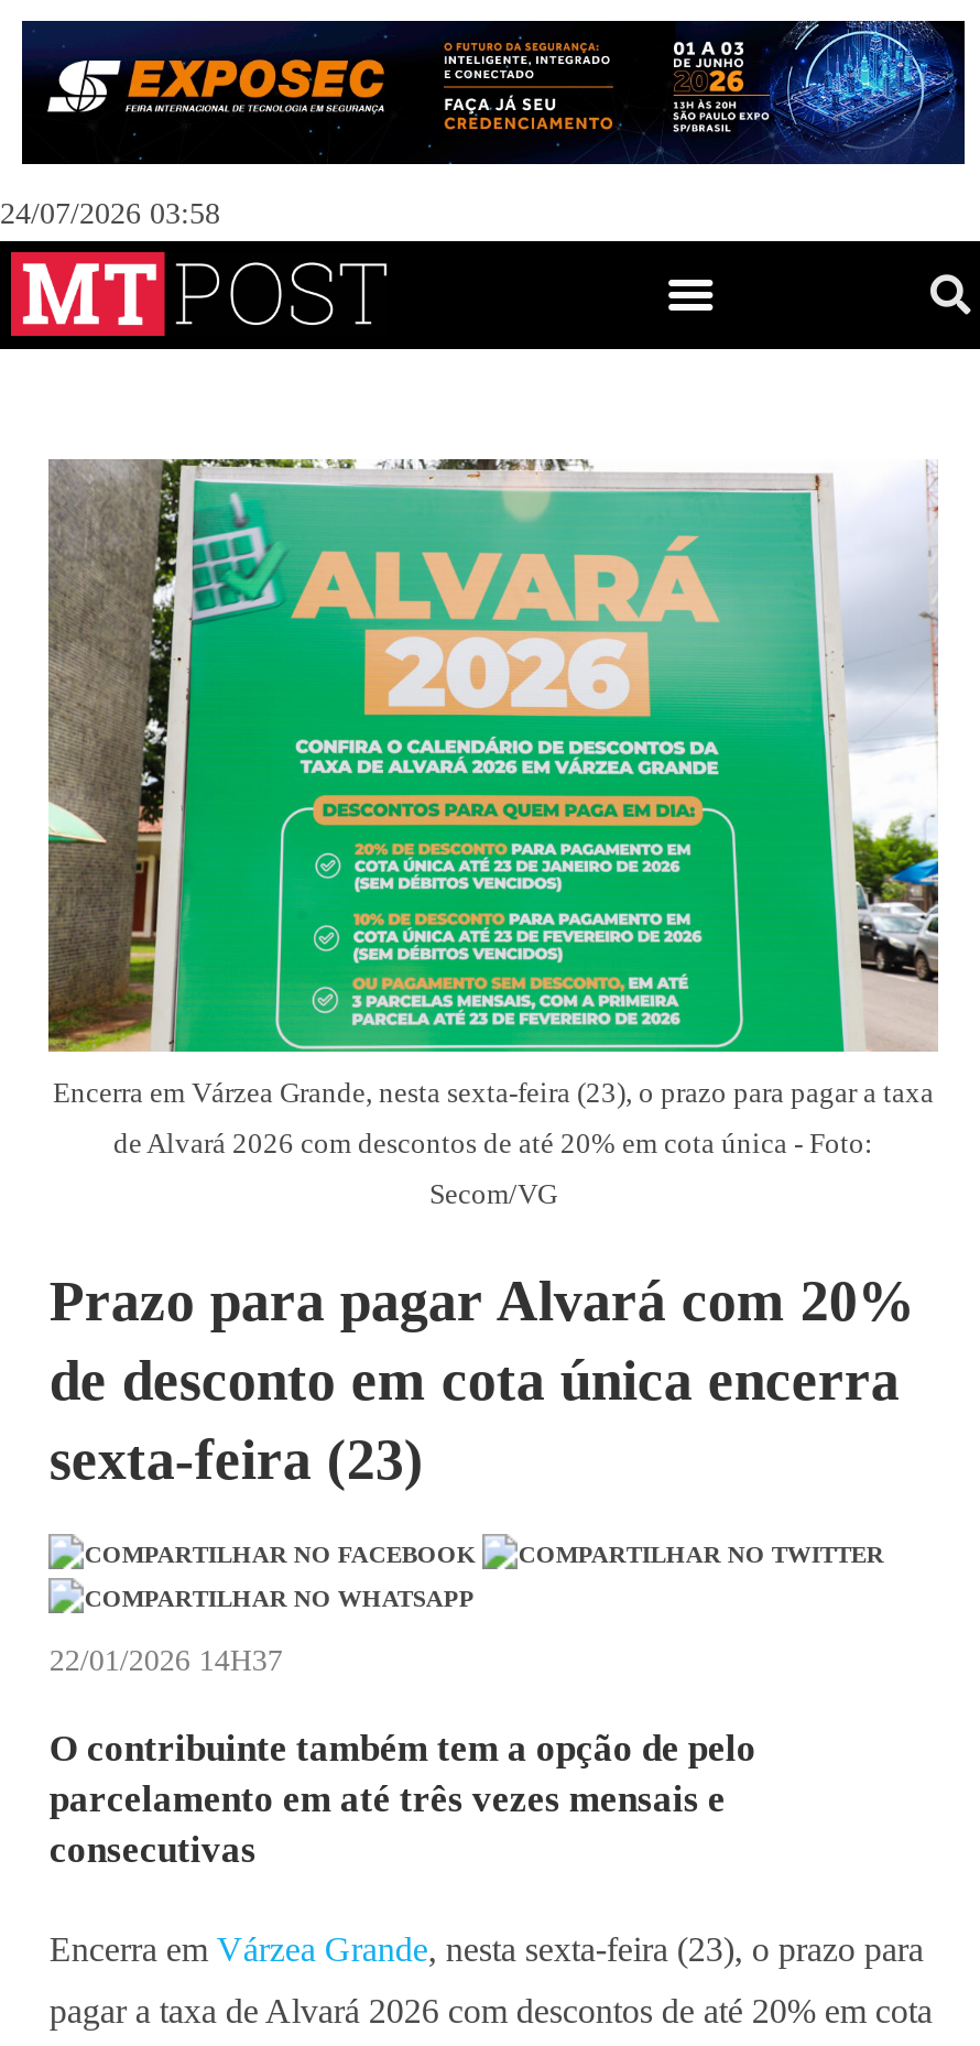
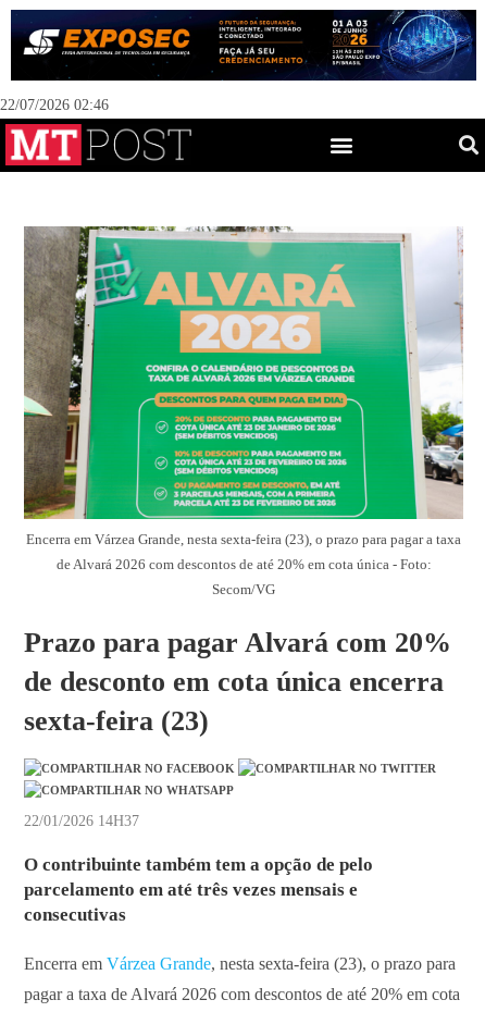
- 24/07/2026 03:58
+ 22/07/2026 02:46
